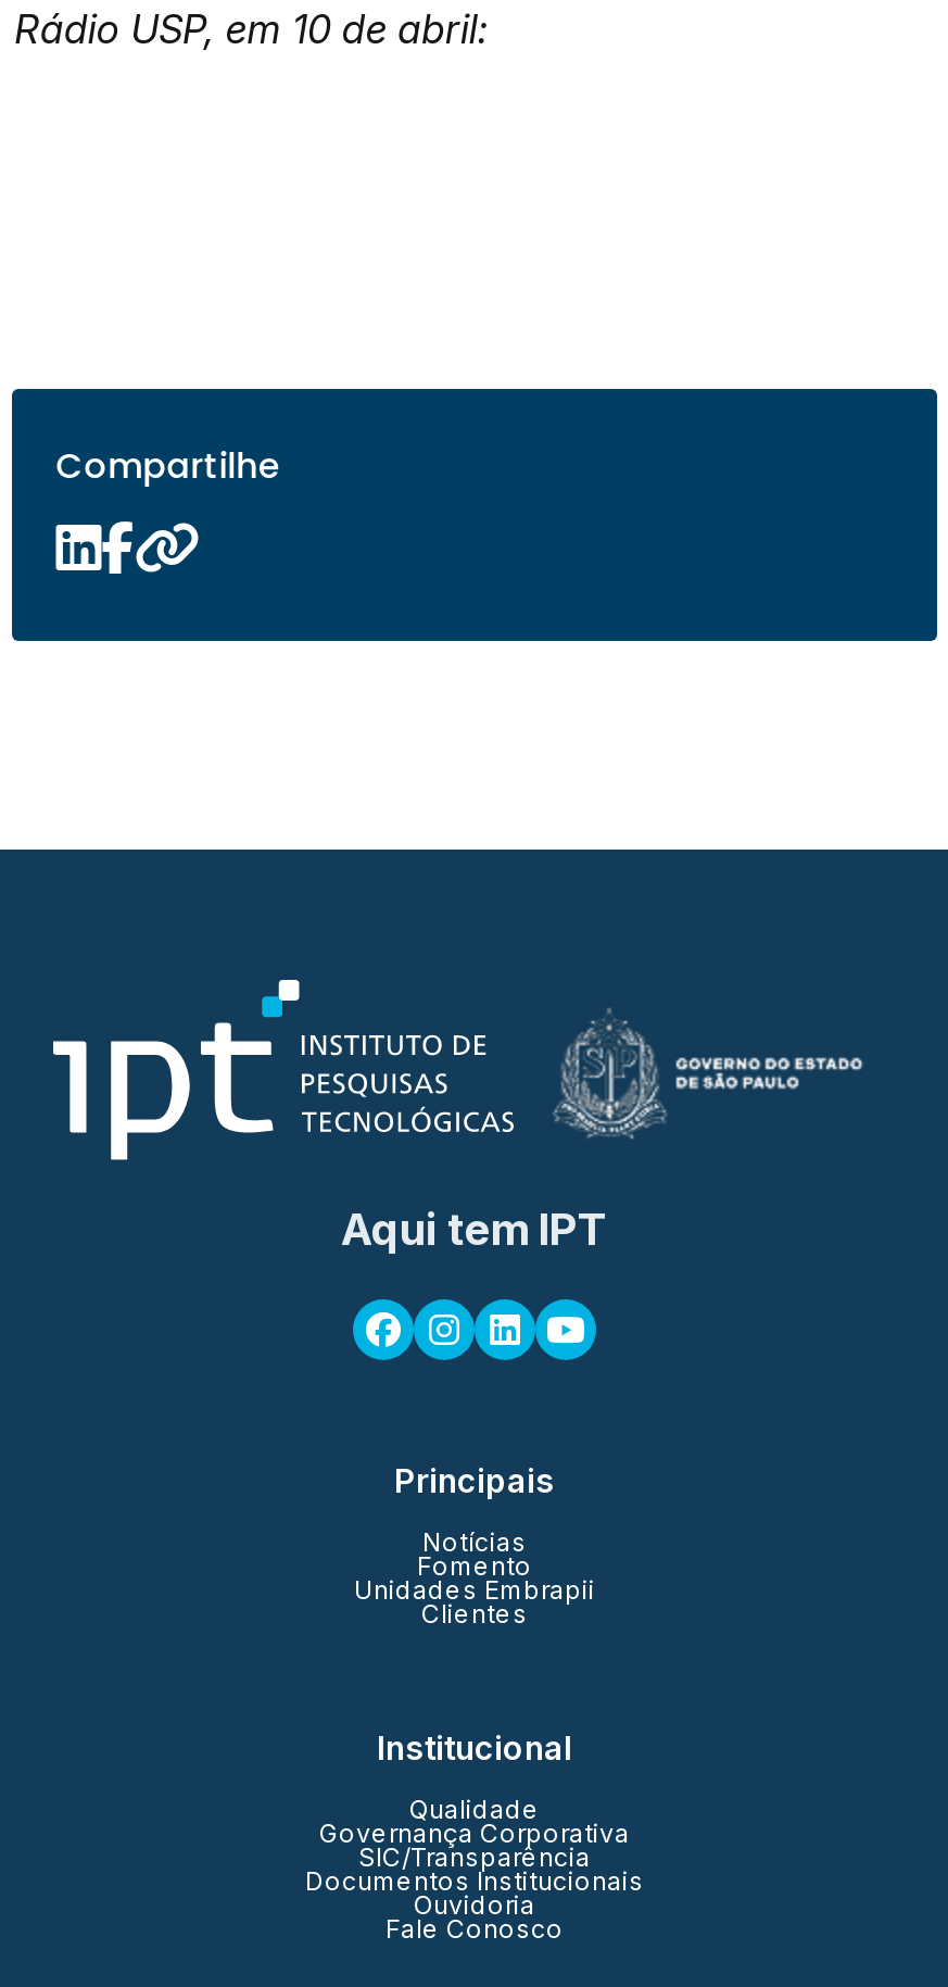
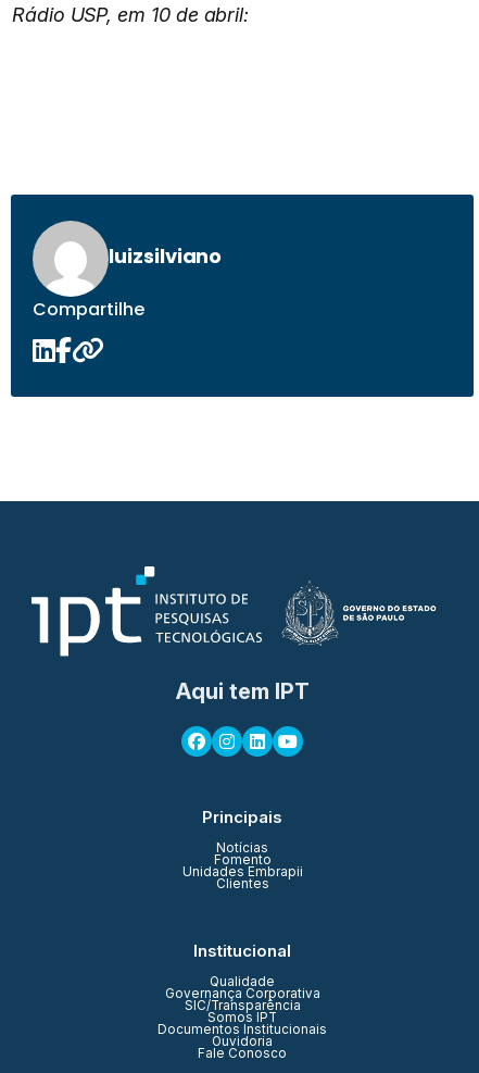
+ [image]
+ luizsilviano

+ Somos IPT
